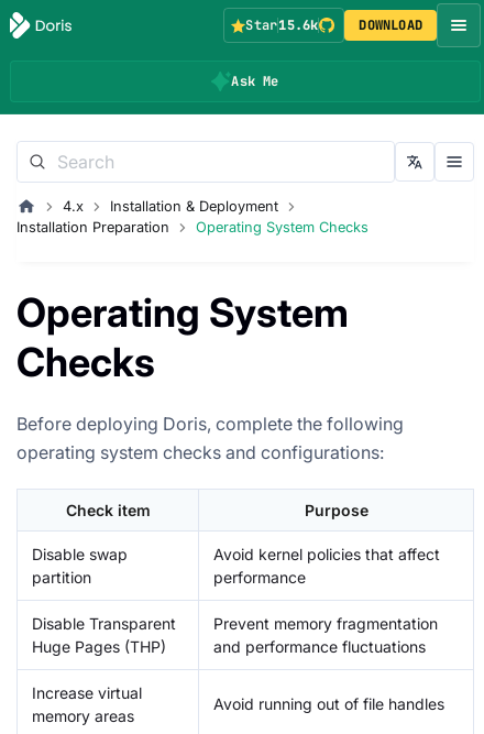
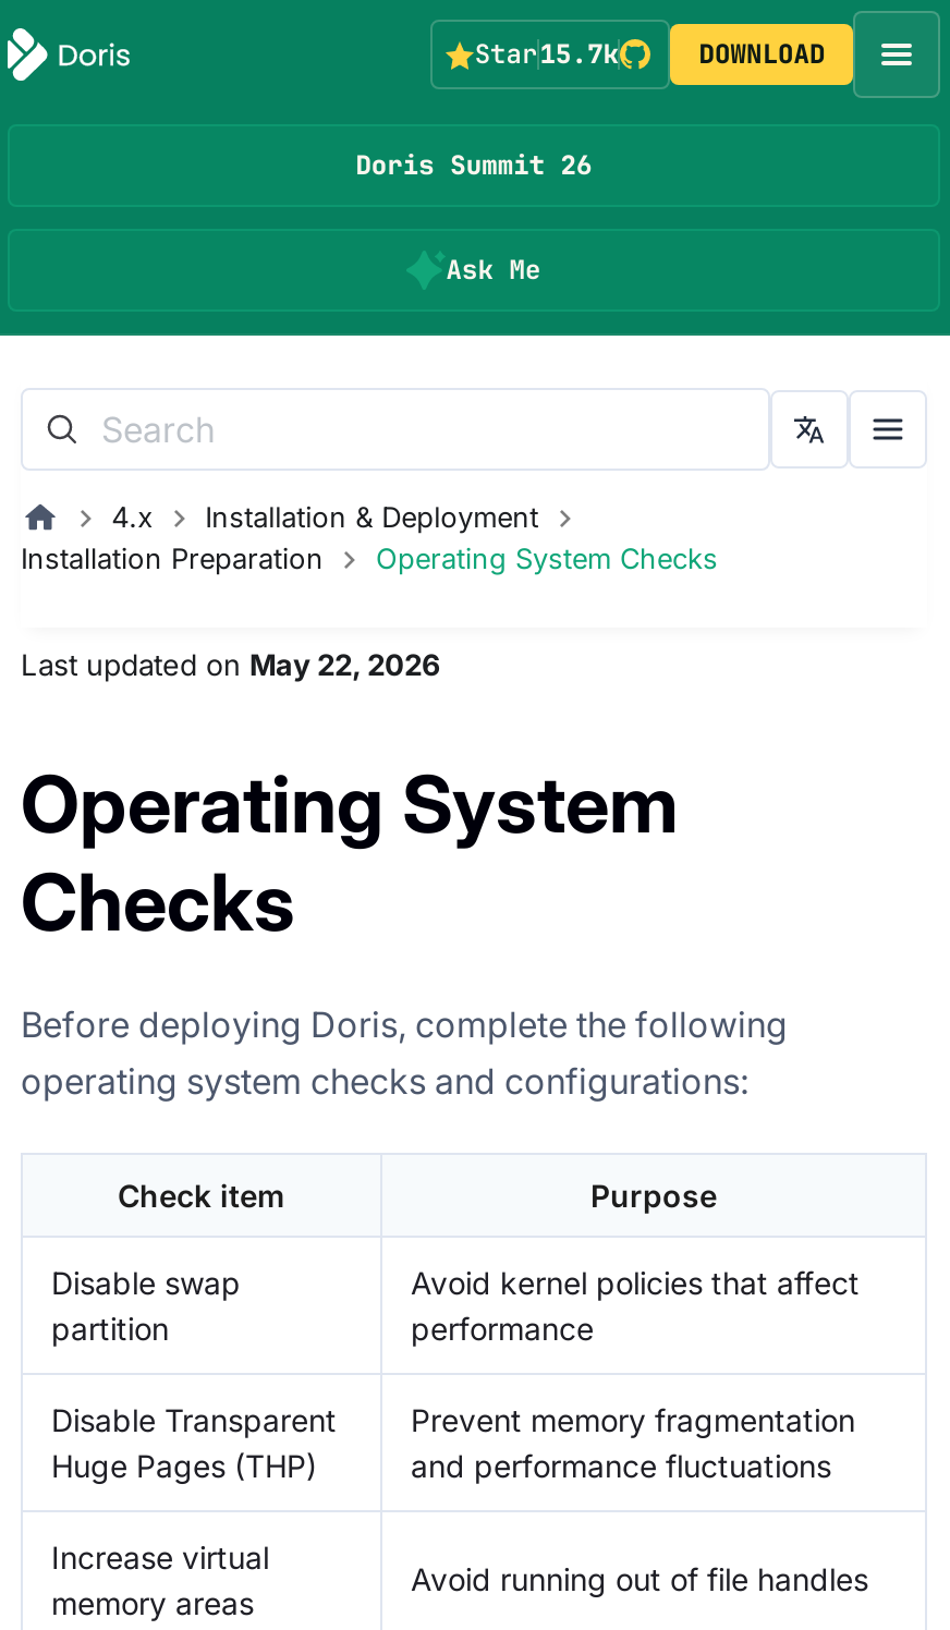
- Star15.6k
+ Star15.7k

+ Doris Summit 26

+ Last updated on May 22, 2026
